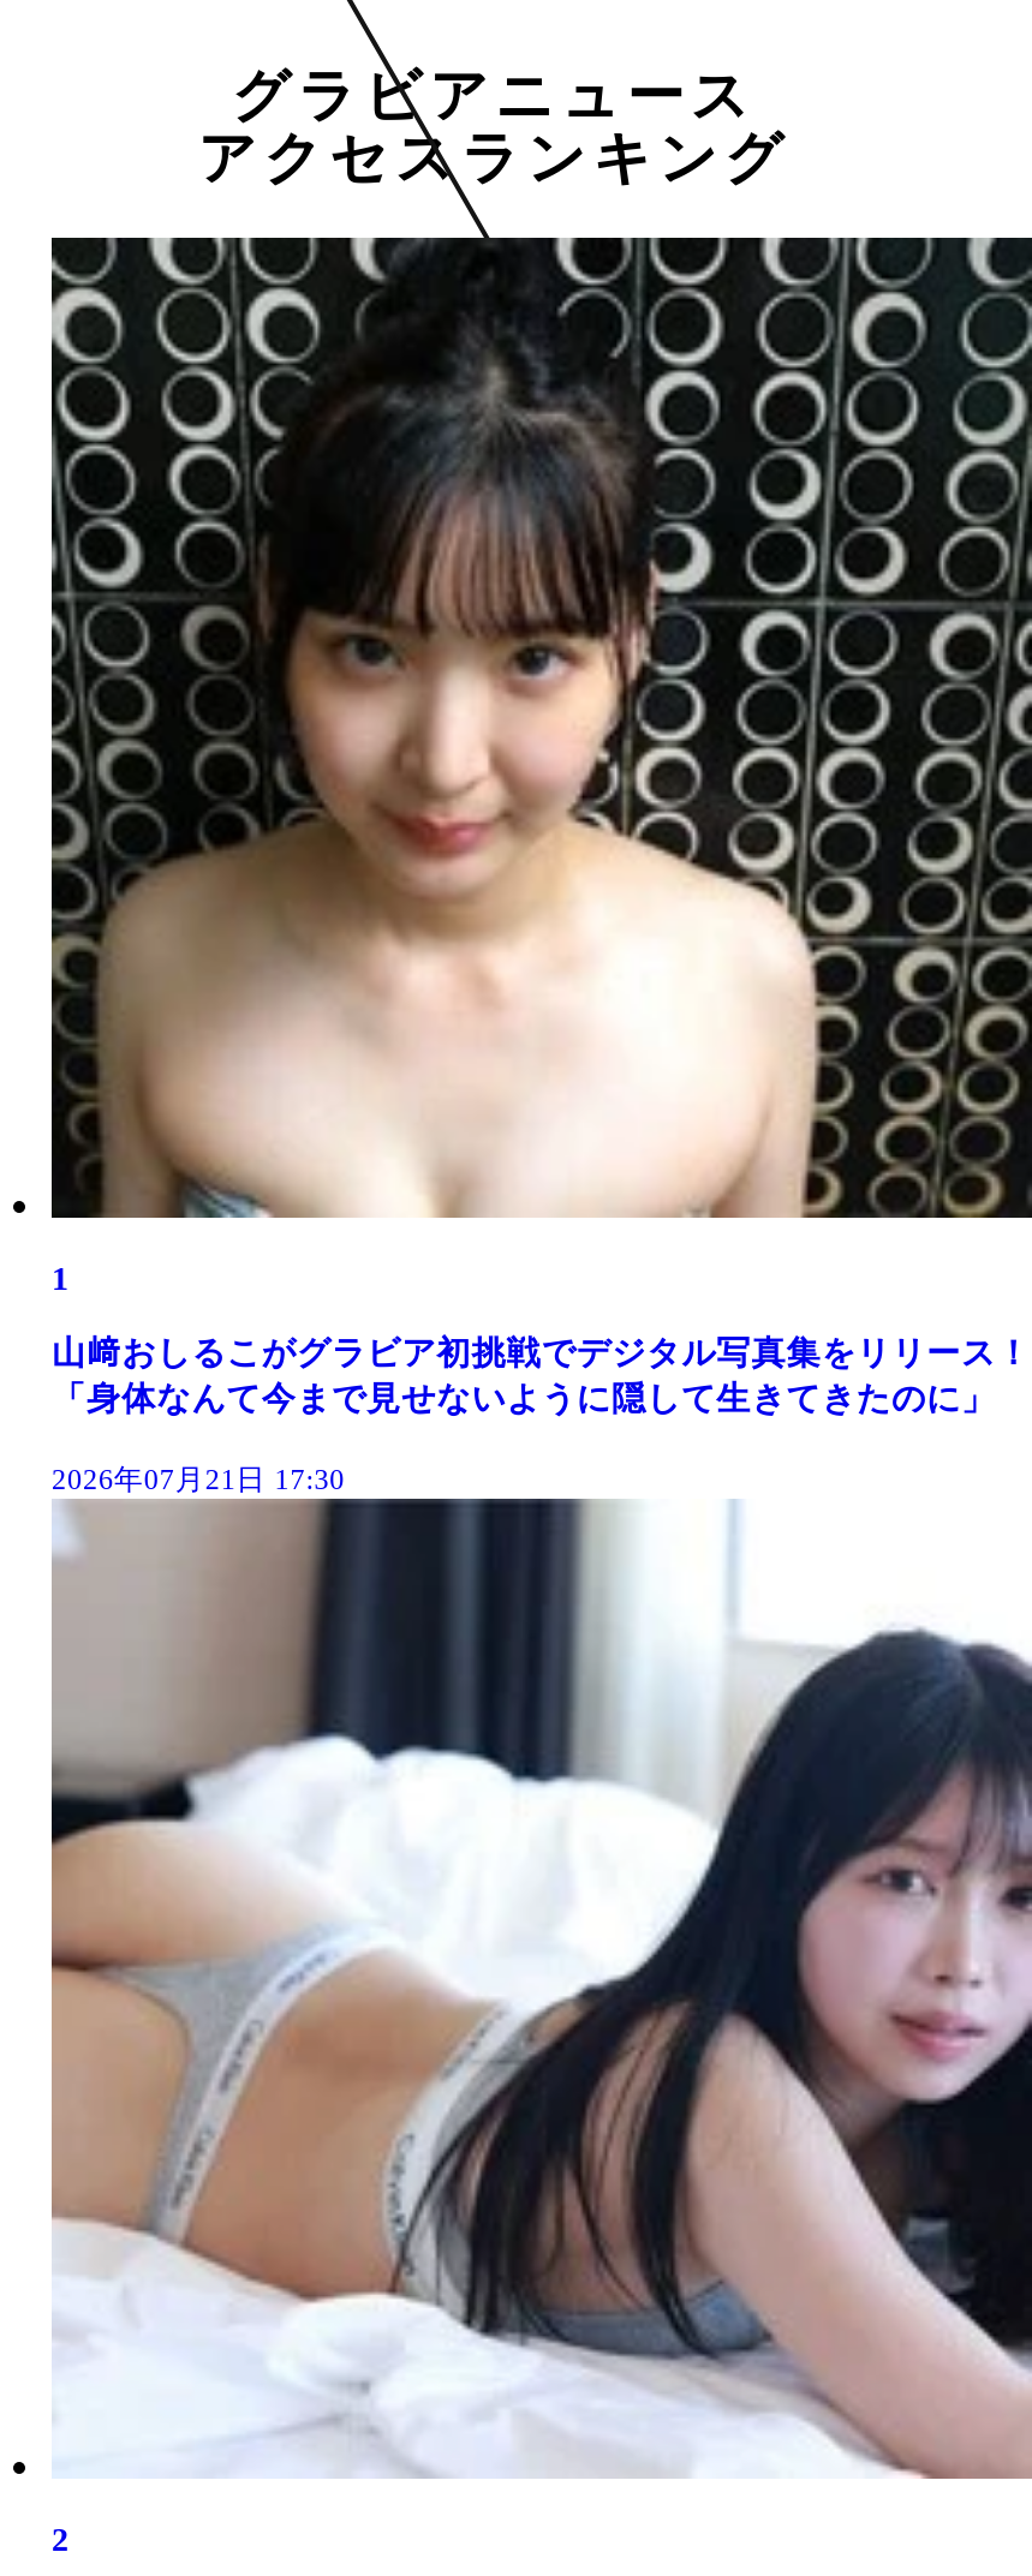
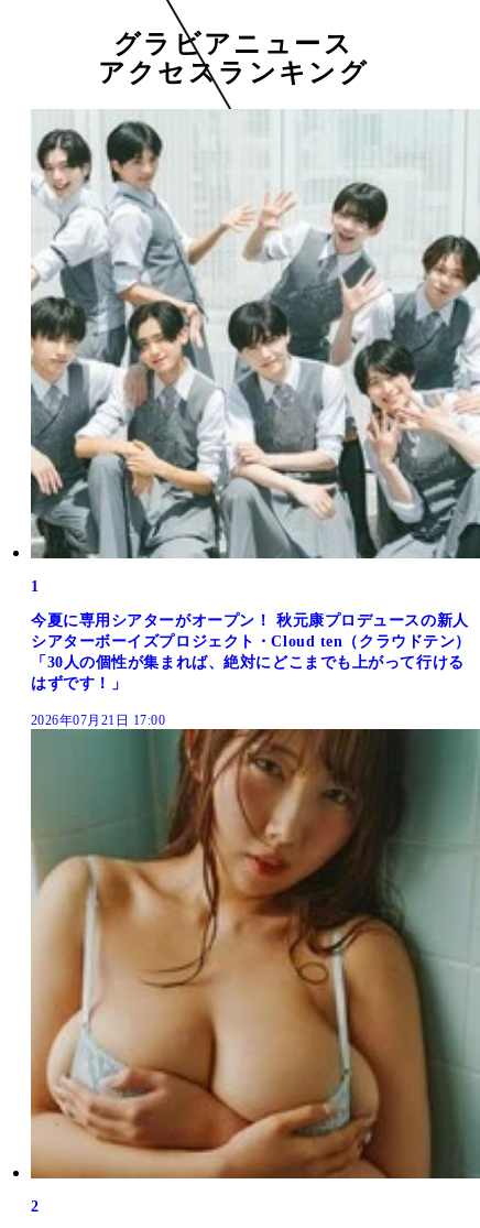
- [image]
+ [image]

- 山﨑おしるこがグラビア初挑戦でデジタル写真集をリリース！
- 「身体なんて今まで見せないように隠して生きてきたのに」
+ 今夏に専用シアターがオープン！ 秋元康プロデュースの新人
+ シアターボーイズプロジェクト・Cloud ten（クラウドテン）
+ 「30人の個性が集まれば、絶対にどこまでも上がって行ける
+ はずです！」

- [image]
- 2026年07月21日 17:30
+ [image]
+ 2026年07月21日 17:00
